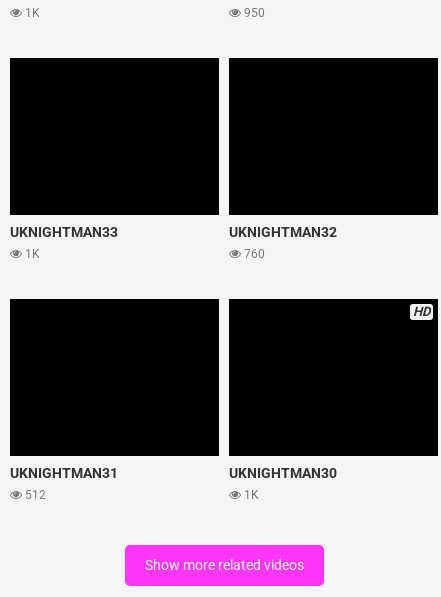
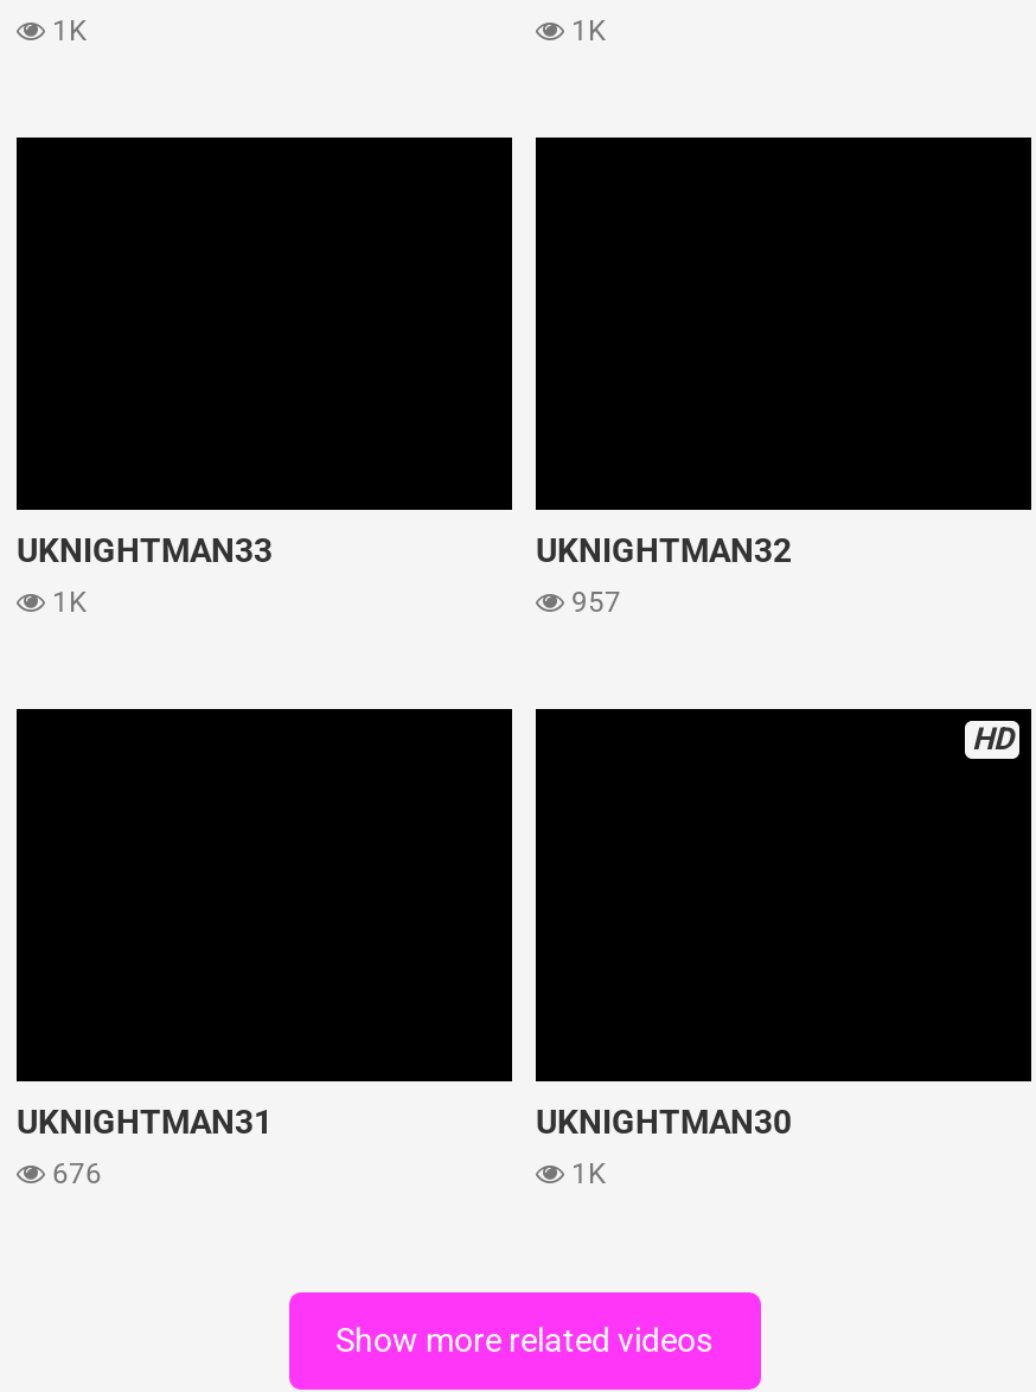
- 950
+ 1K

- 760
+ 957

- 512
+ 676
